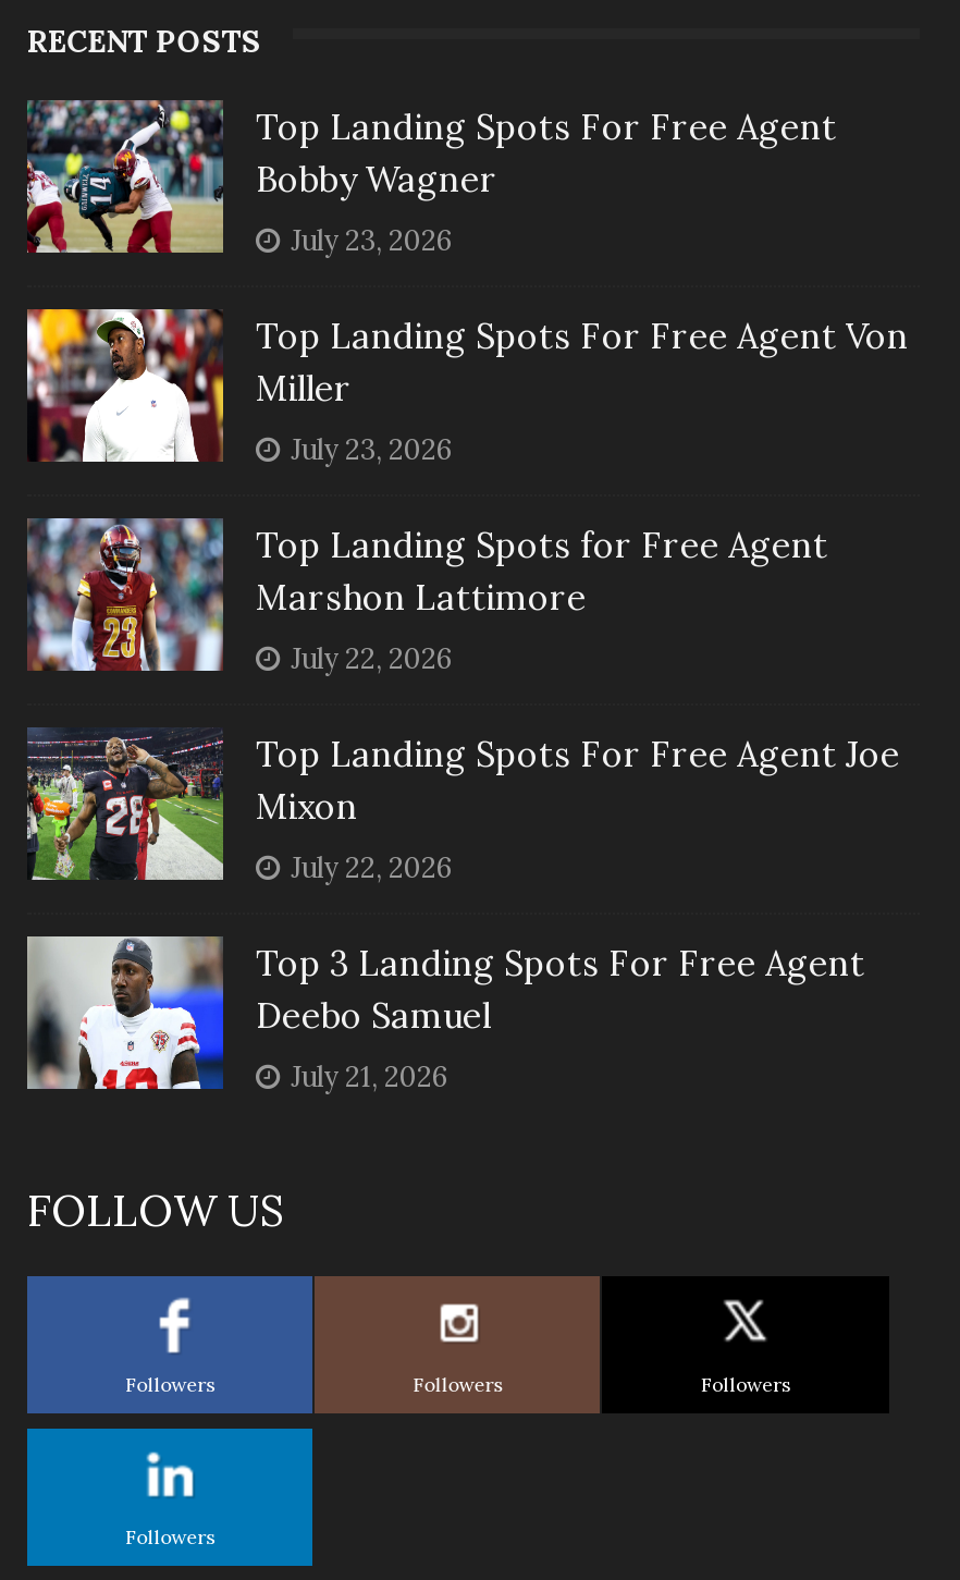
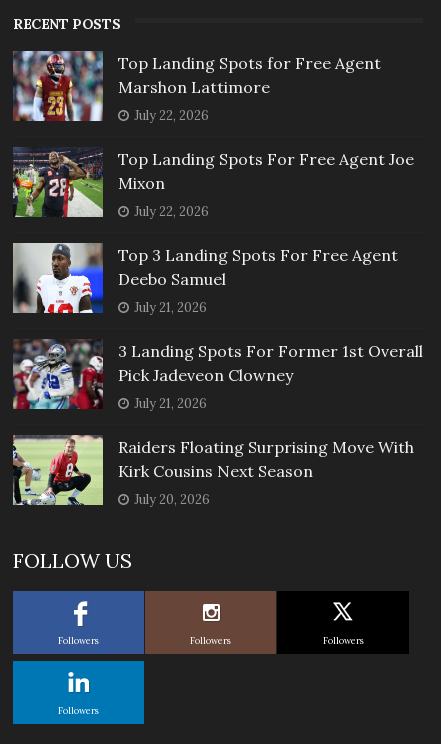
- [image]
- Top Landing Spots For Free Agent
- Bobby Wagner
- July 23, 2026
- Top Landing Spots For Free Agent Von
- Miller
- July 23, 2026

- [image]

moved up: [image] | Top Landing Spots for Free Agent | Marshon Lattimore | ... | Deebo Samuel | July 21, 2026

+ [image]
+ 3 Landing Spots For Former 1st Overall
+ Pick Jadeveon Clowney
+ July 21, 2026
+ Raiders Floating Surprising Move With
+ Kirk Cousins Next Season
+ July 20, 2026

+ [image]
